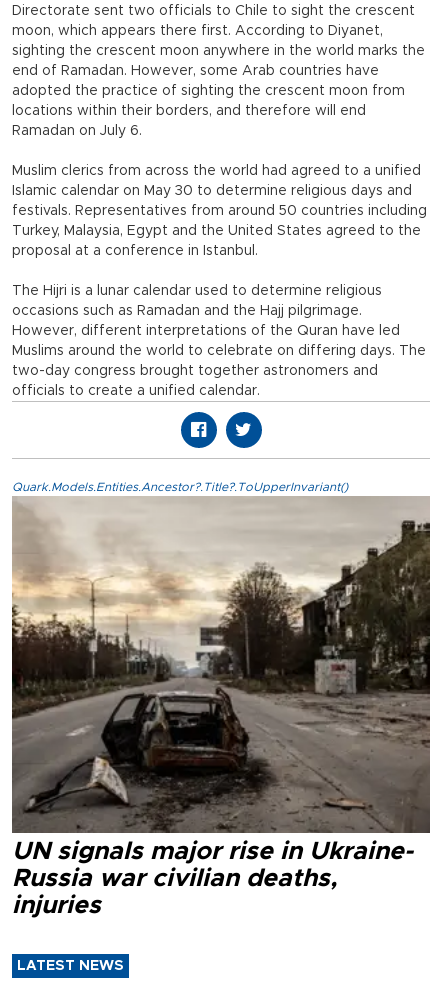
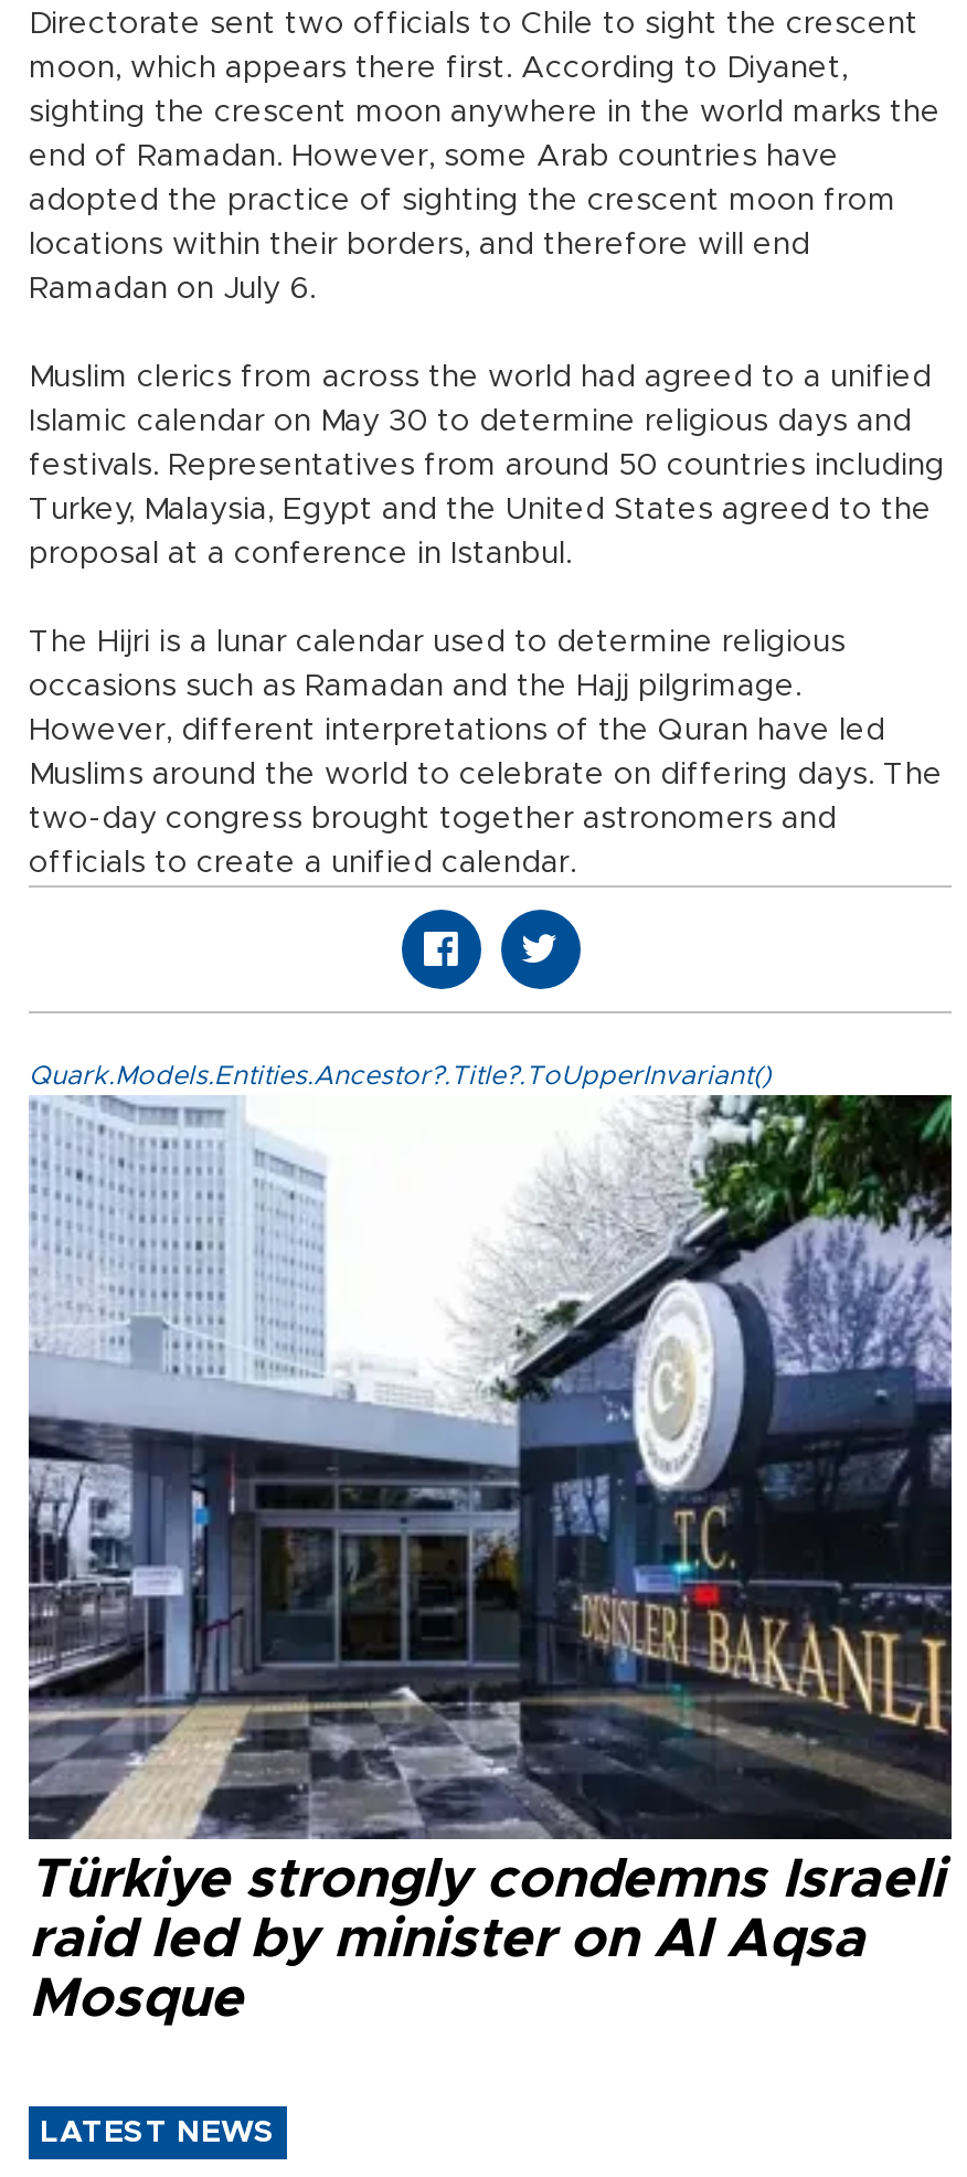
- [image]
- UN signals major rise in Ukraine-
- Russia war civilian deaths,
- injuries
+ [image]
+ Türkiye strongly condemns Israeli
+ raid led by minister on Al Aqsa
+ Mosque
